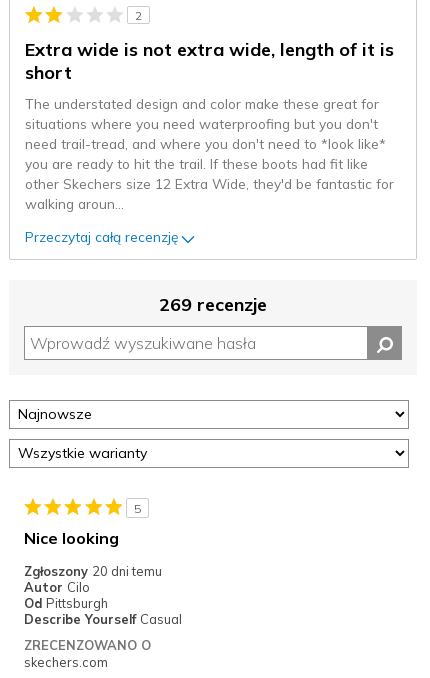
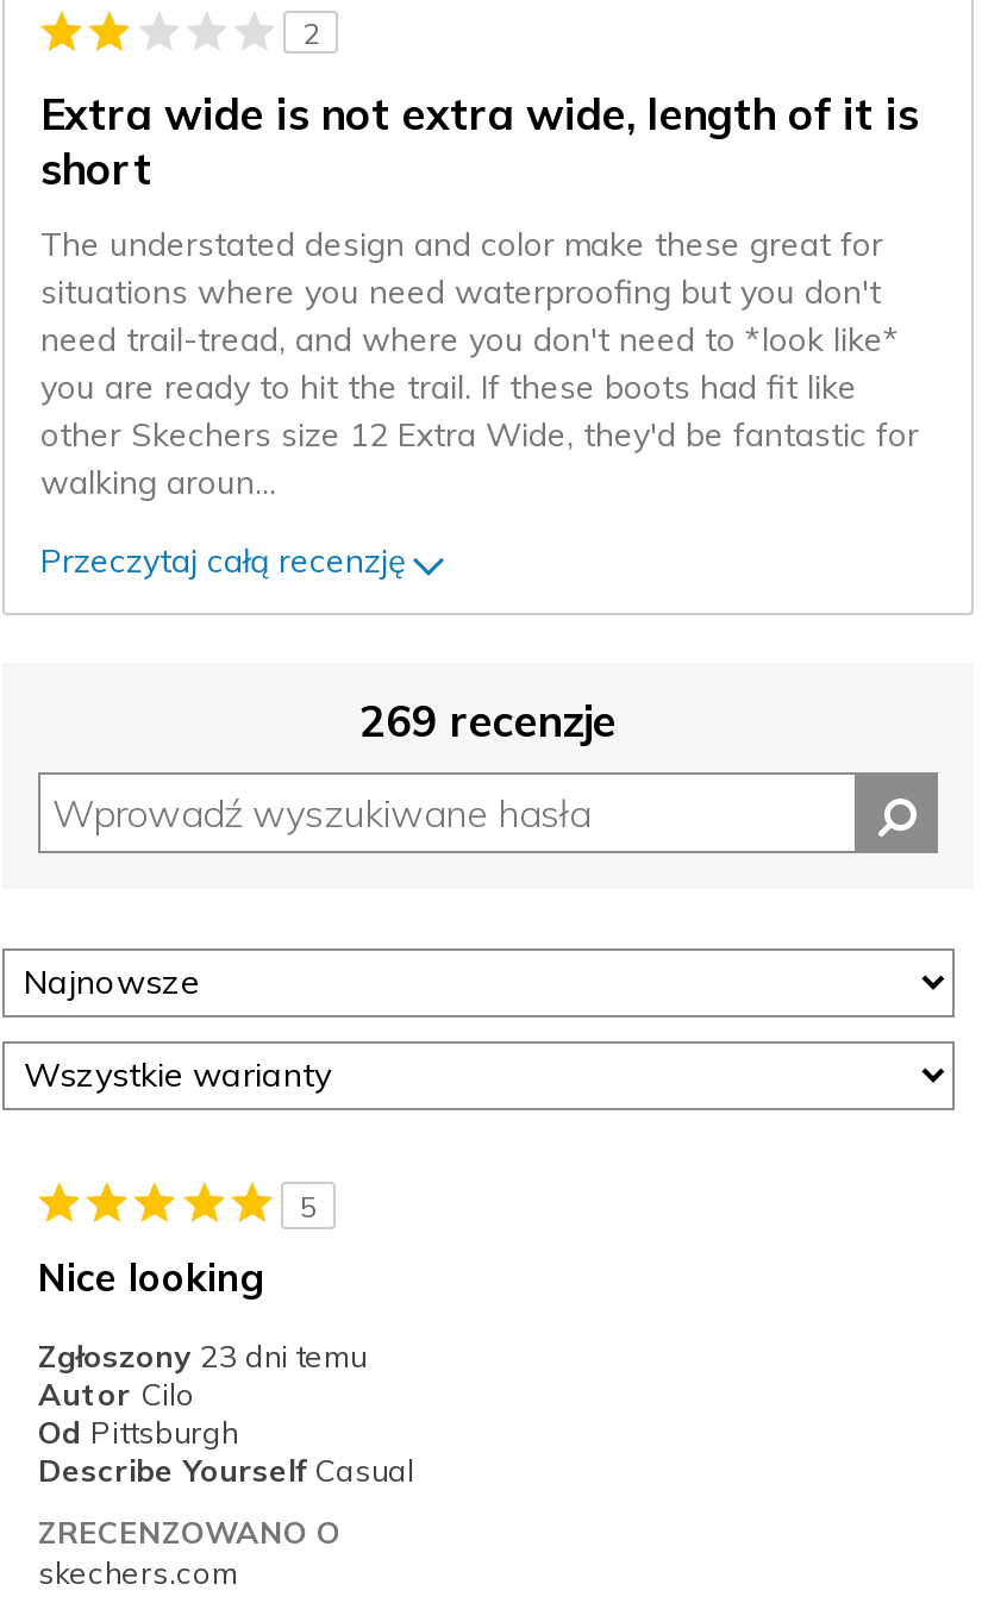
- Zgłoszony 20 dni temu
+ Zgłoszony 23 dni temu
